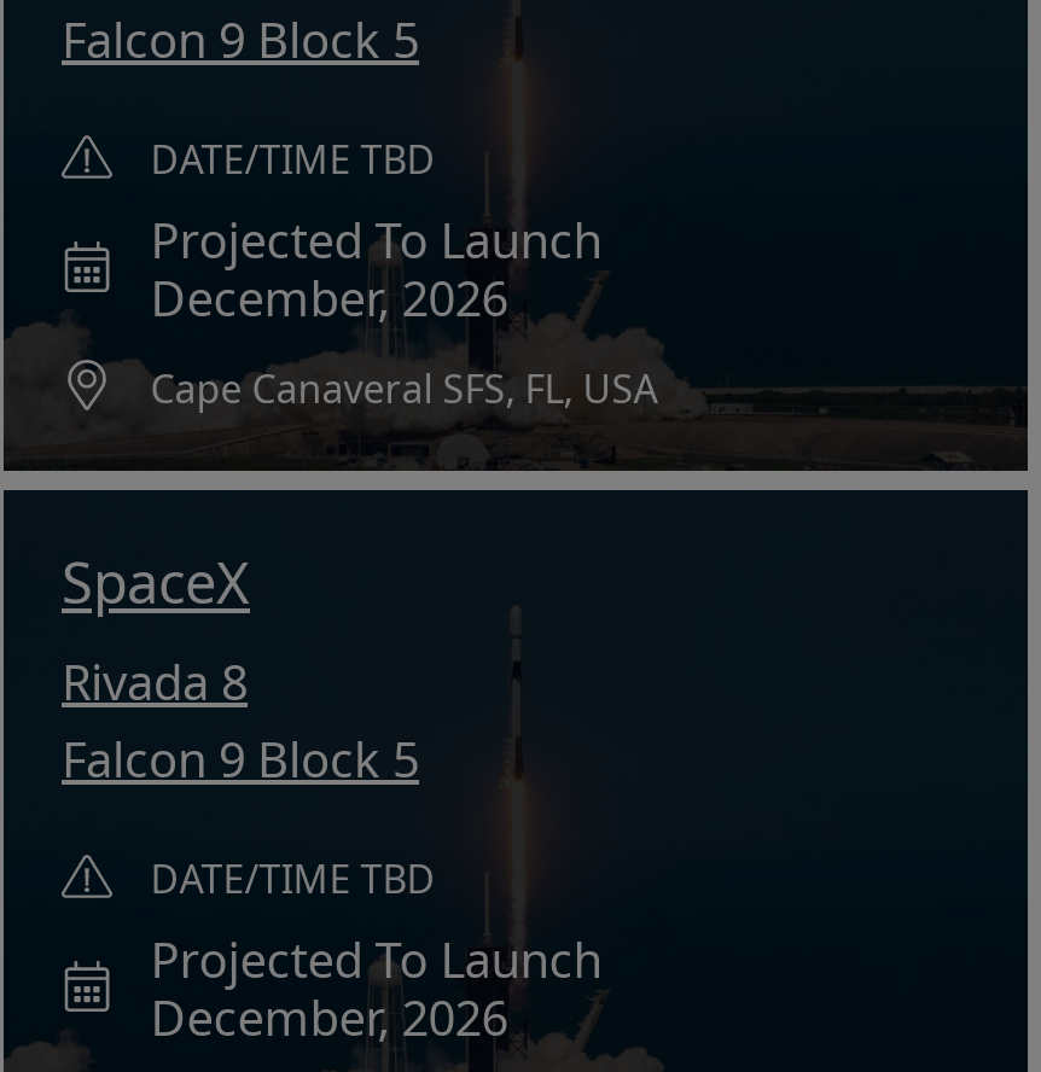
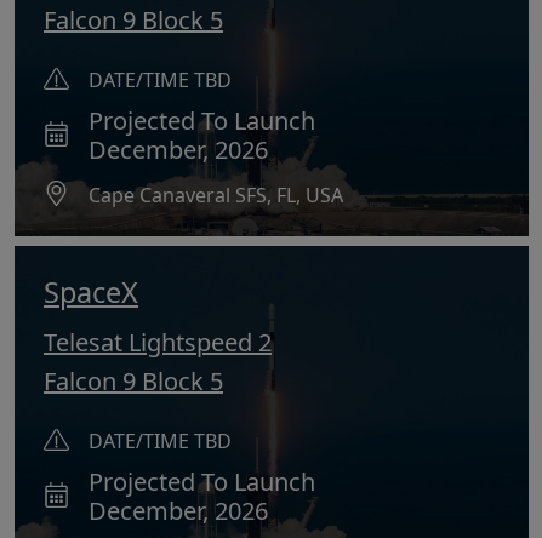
- Rivada 8
+ Telesat Lightspeed 2
